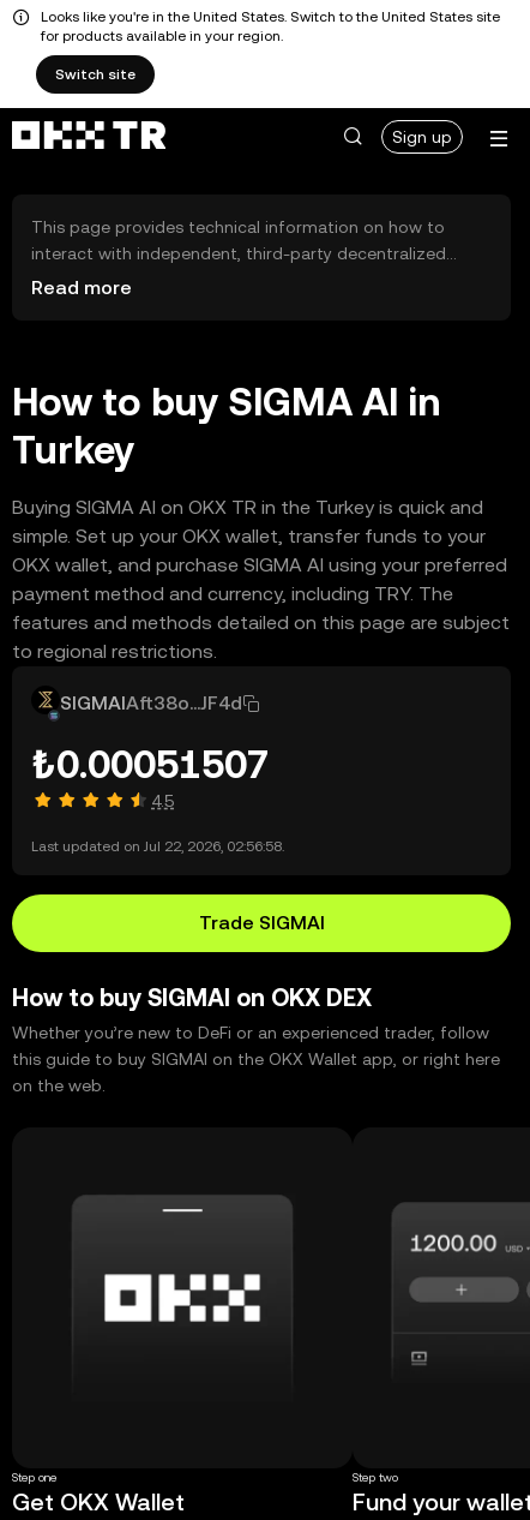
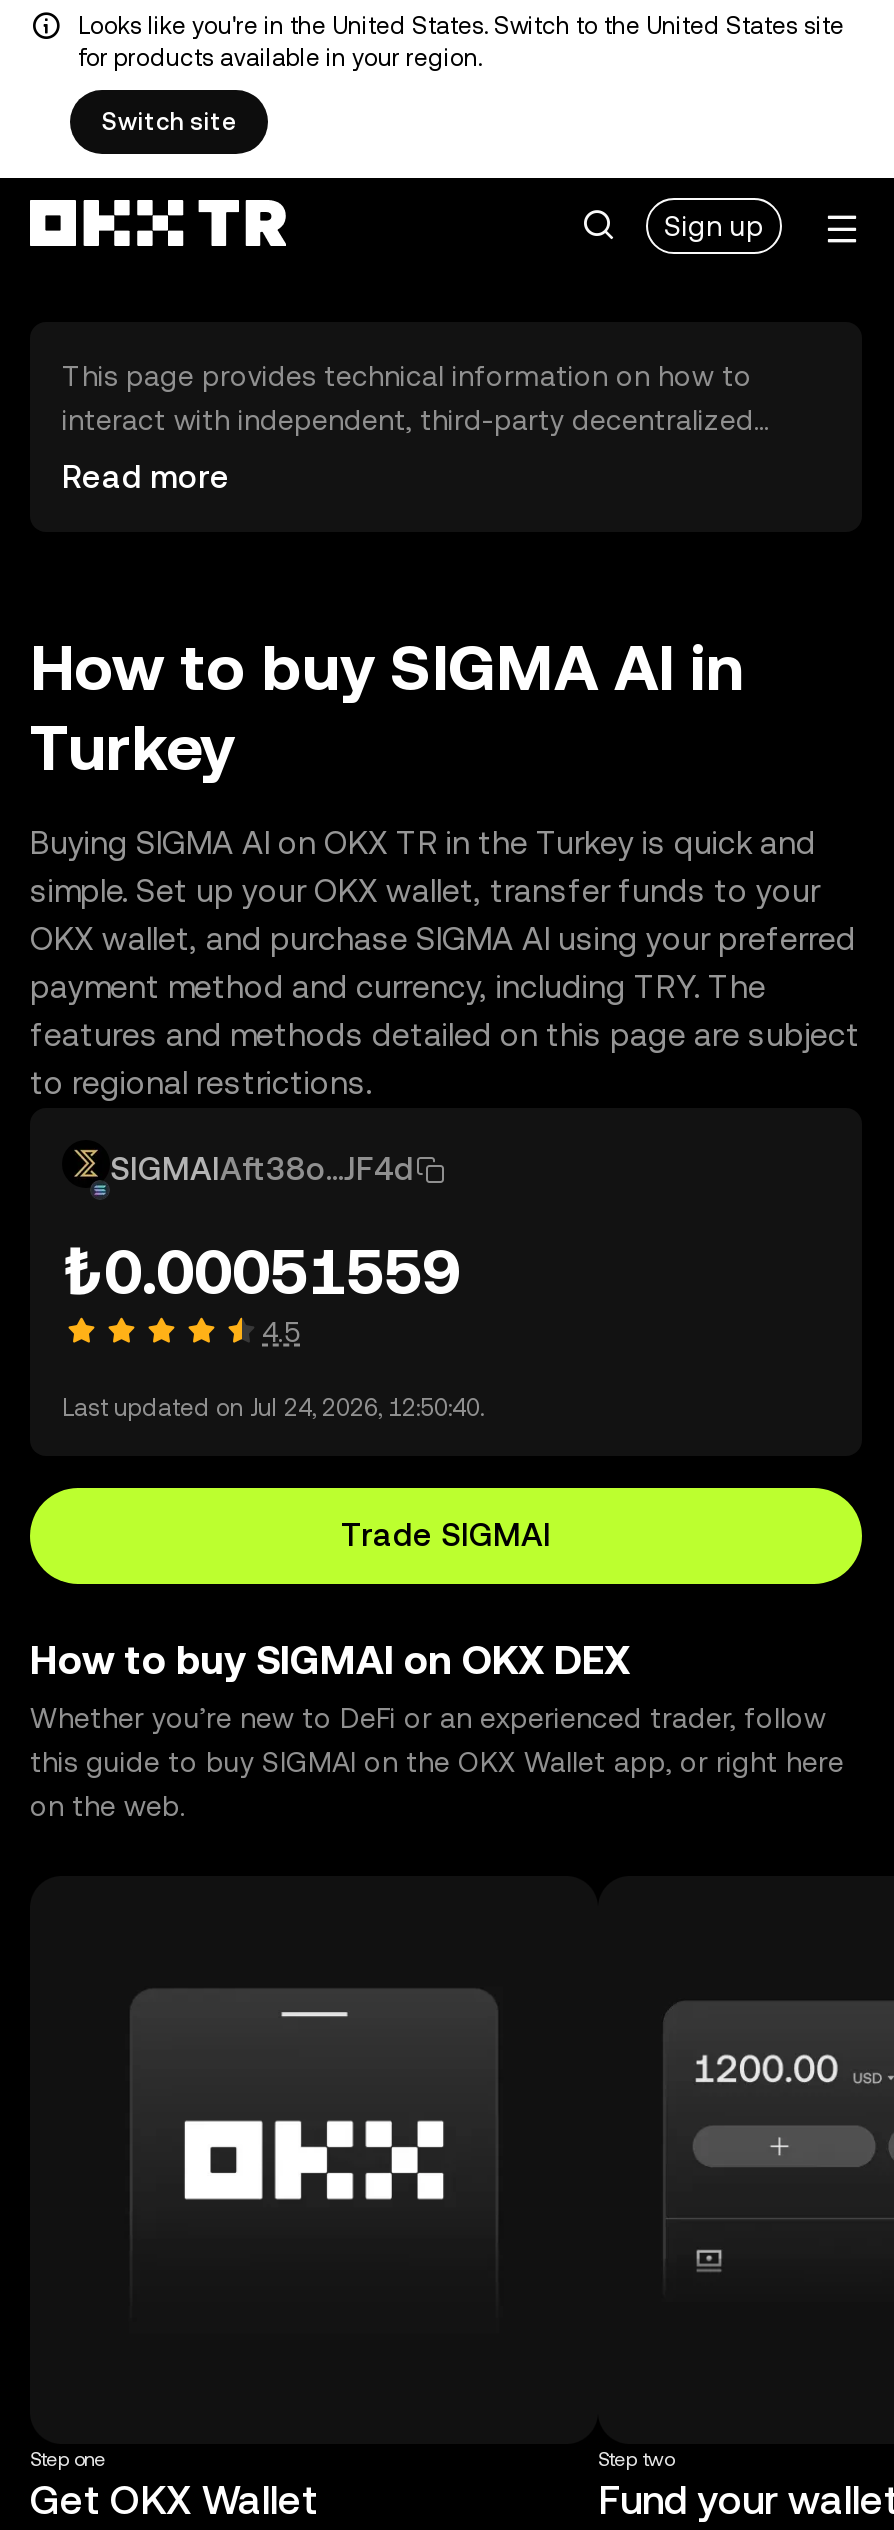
- ₺0.00051507
+ ₺0.00051559

- Last updated on Jul 22, 2026, 02:56:58.
+ Last updated on Jul 24, 2026, 12:50:40.
